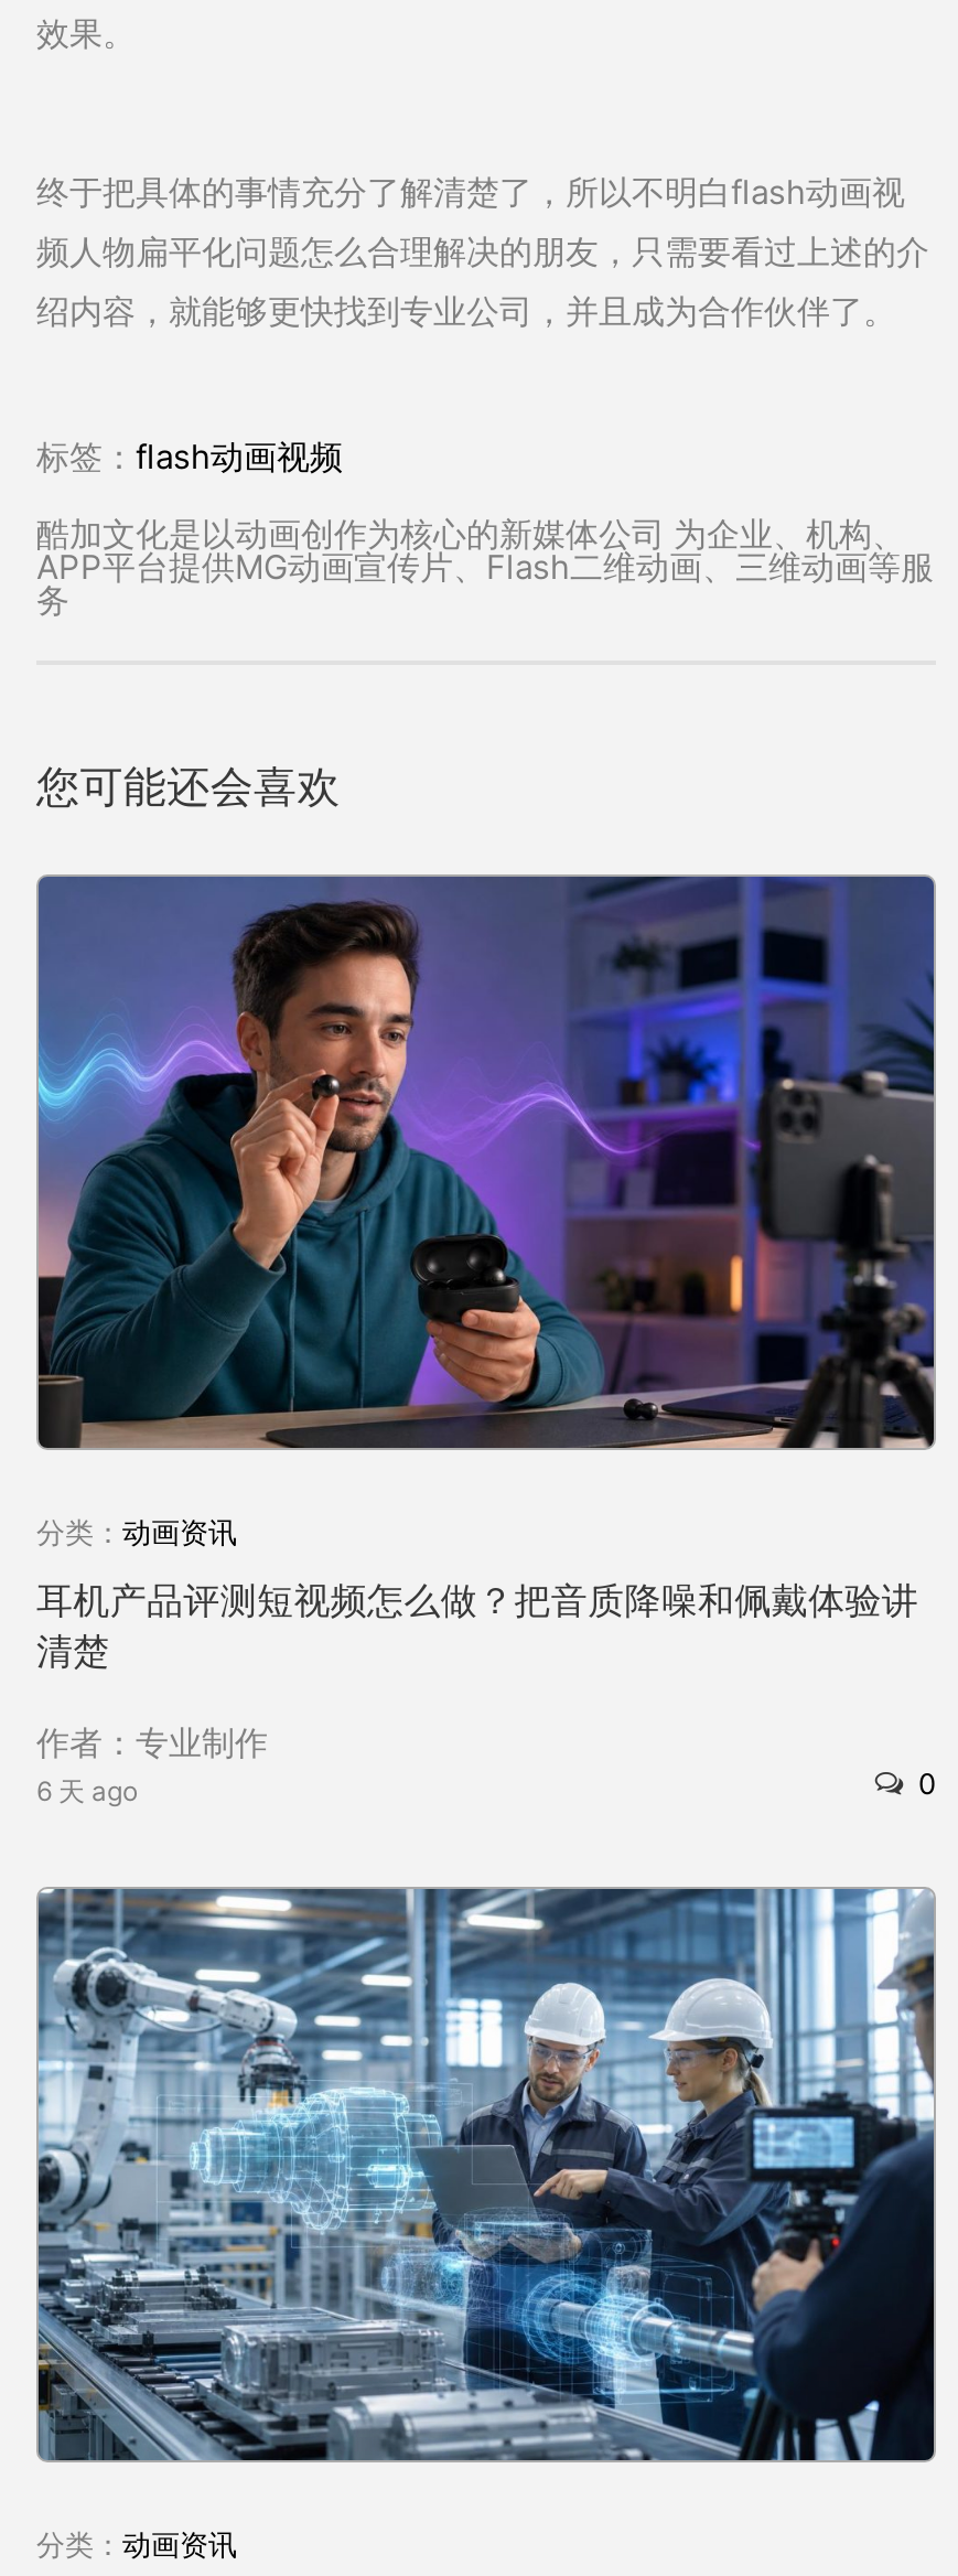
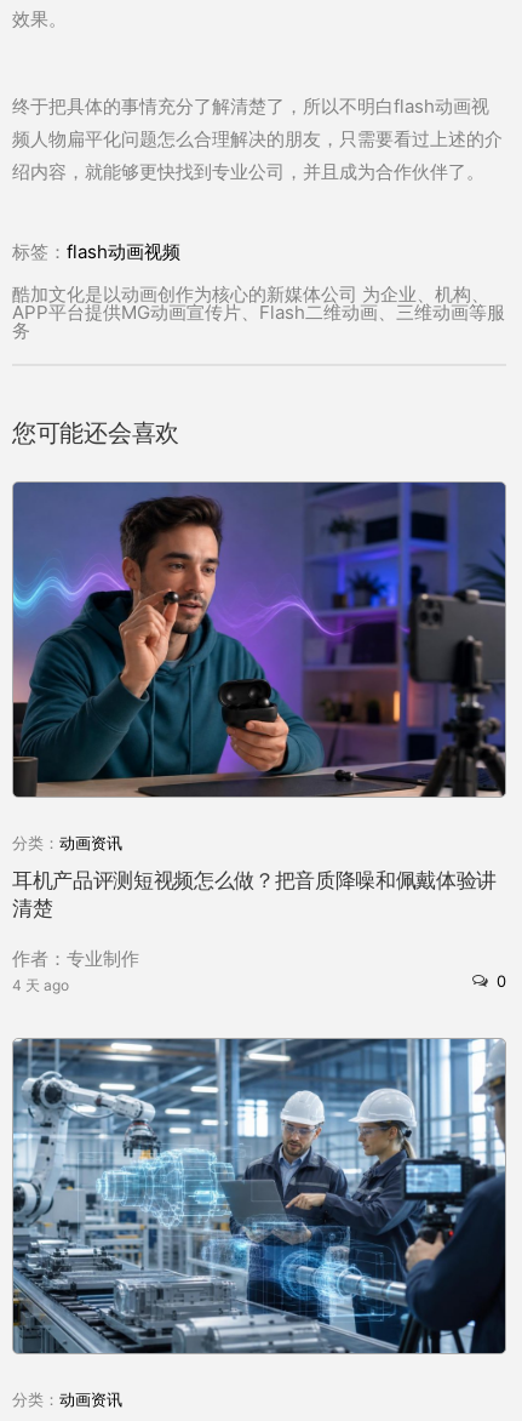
- 6 天 ago
+ 4 天 ago
